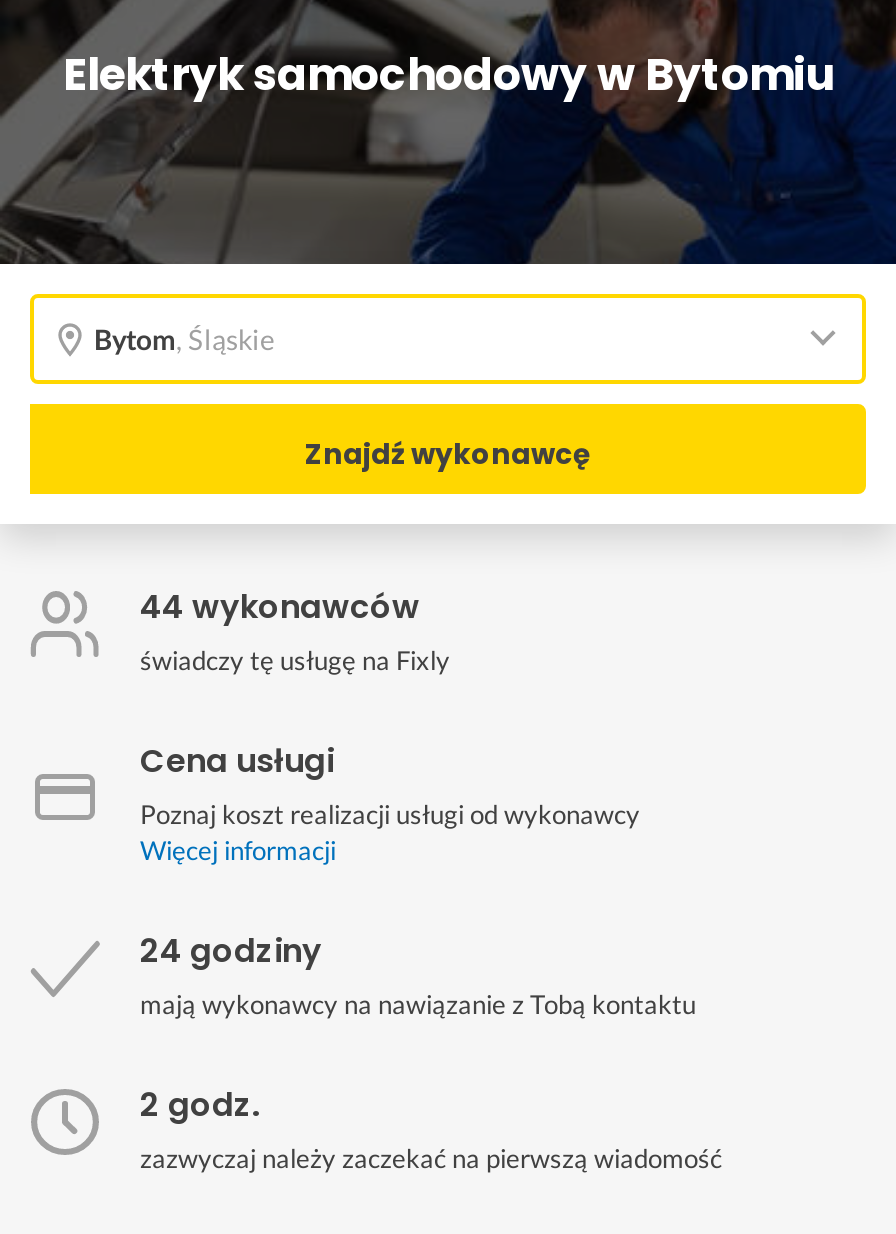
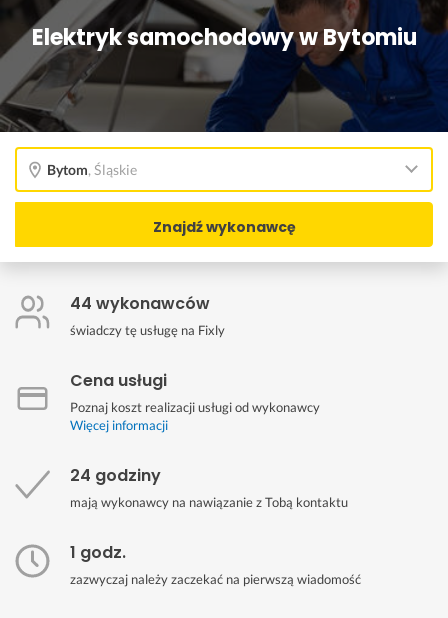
- 2 godz.
+ 1 godz.
